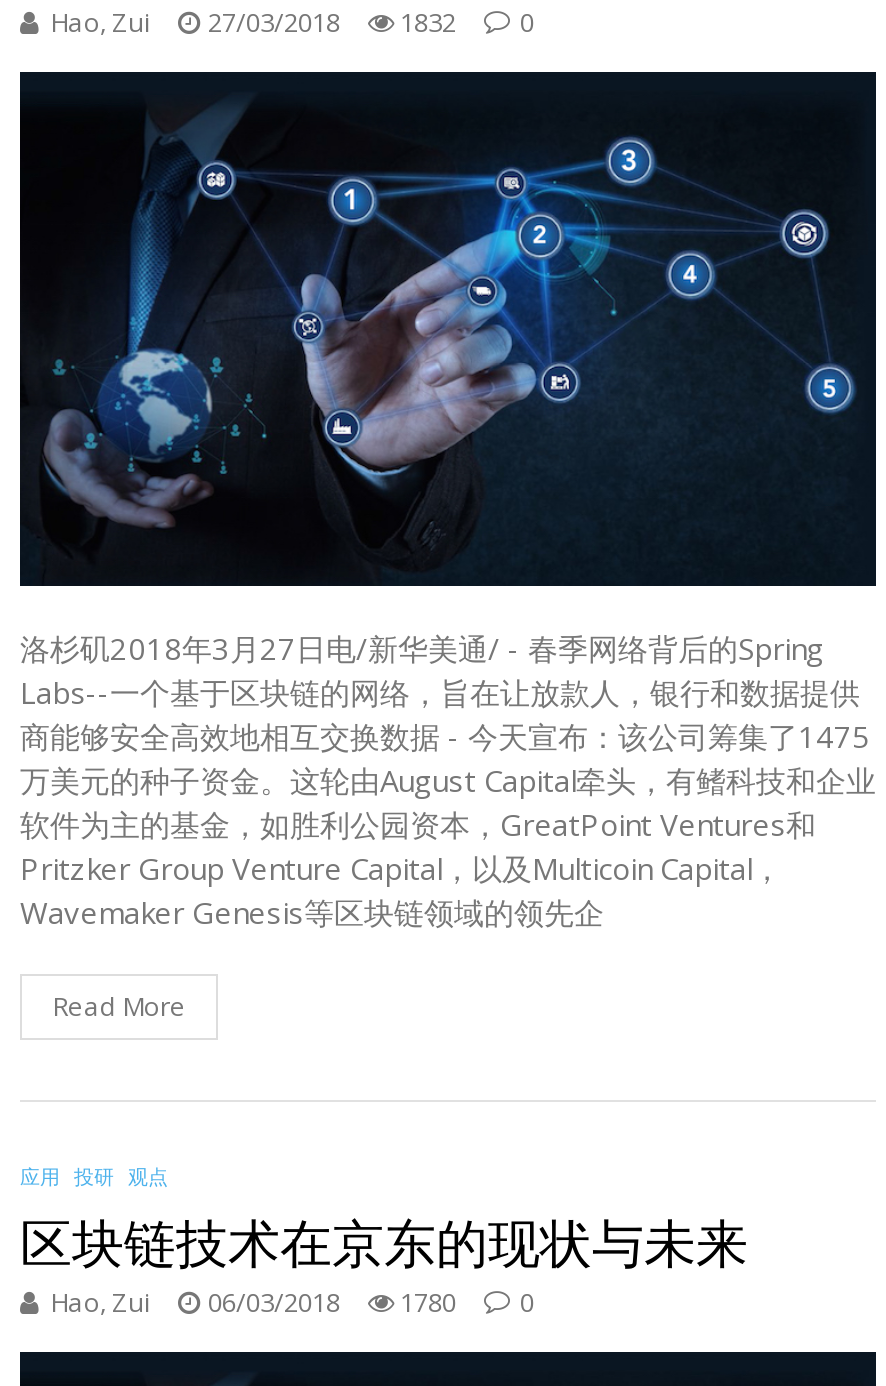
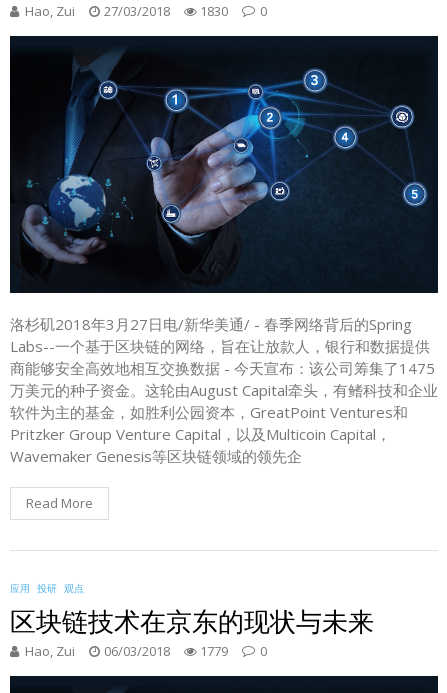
- Hao, Zui 27/03/2018 1832 0
+ Hao, Zui 27/03/2018 1830 0

- Hao, Zui 06/03/2018 1780 0
+ Hao, Zui 06/03/2018 1779 0
